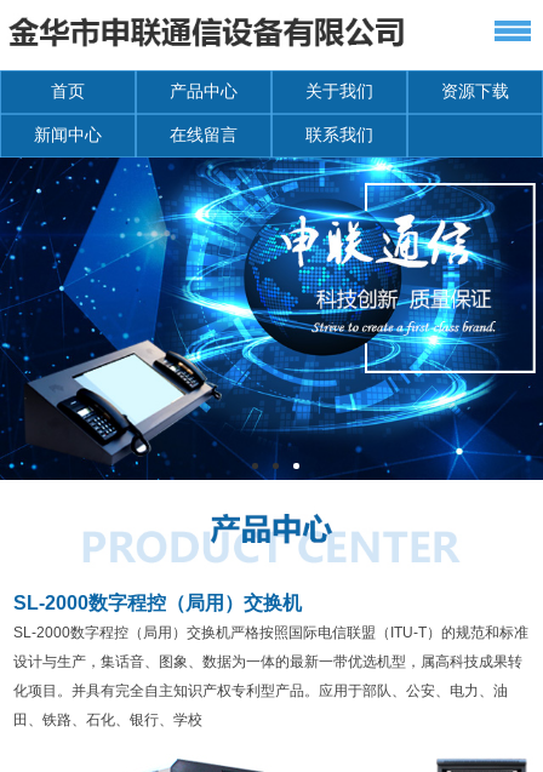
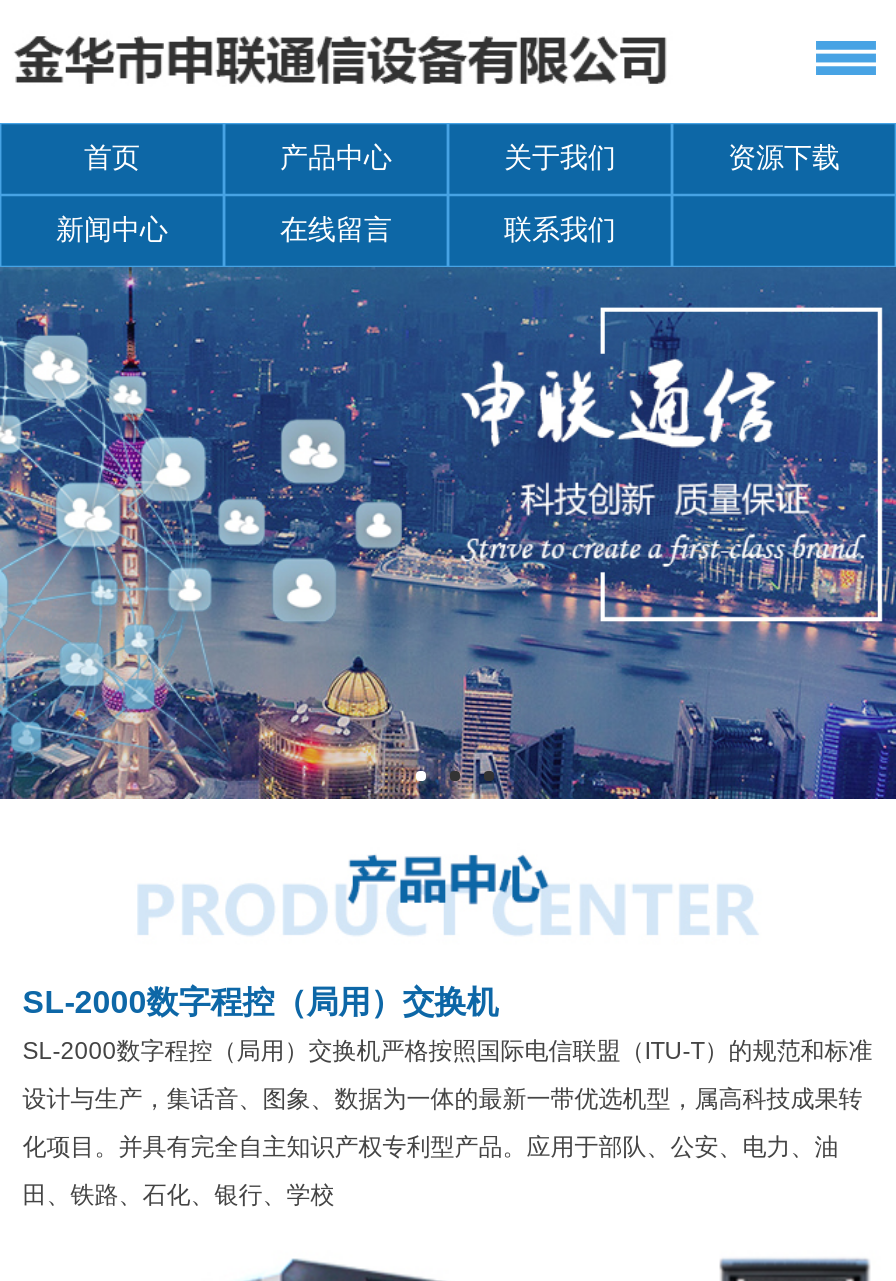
- [image]
+ [image]
